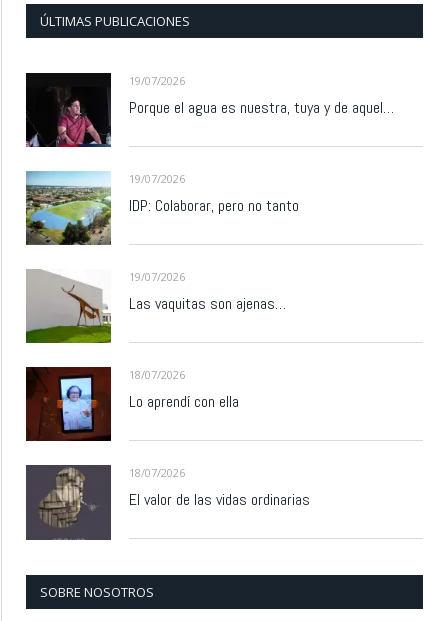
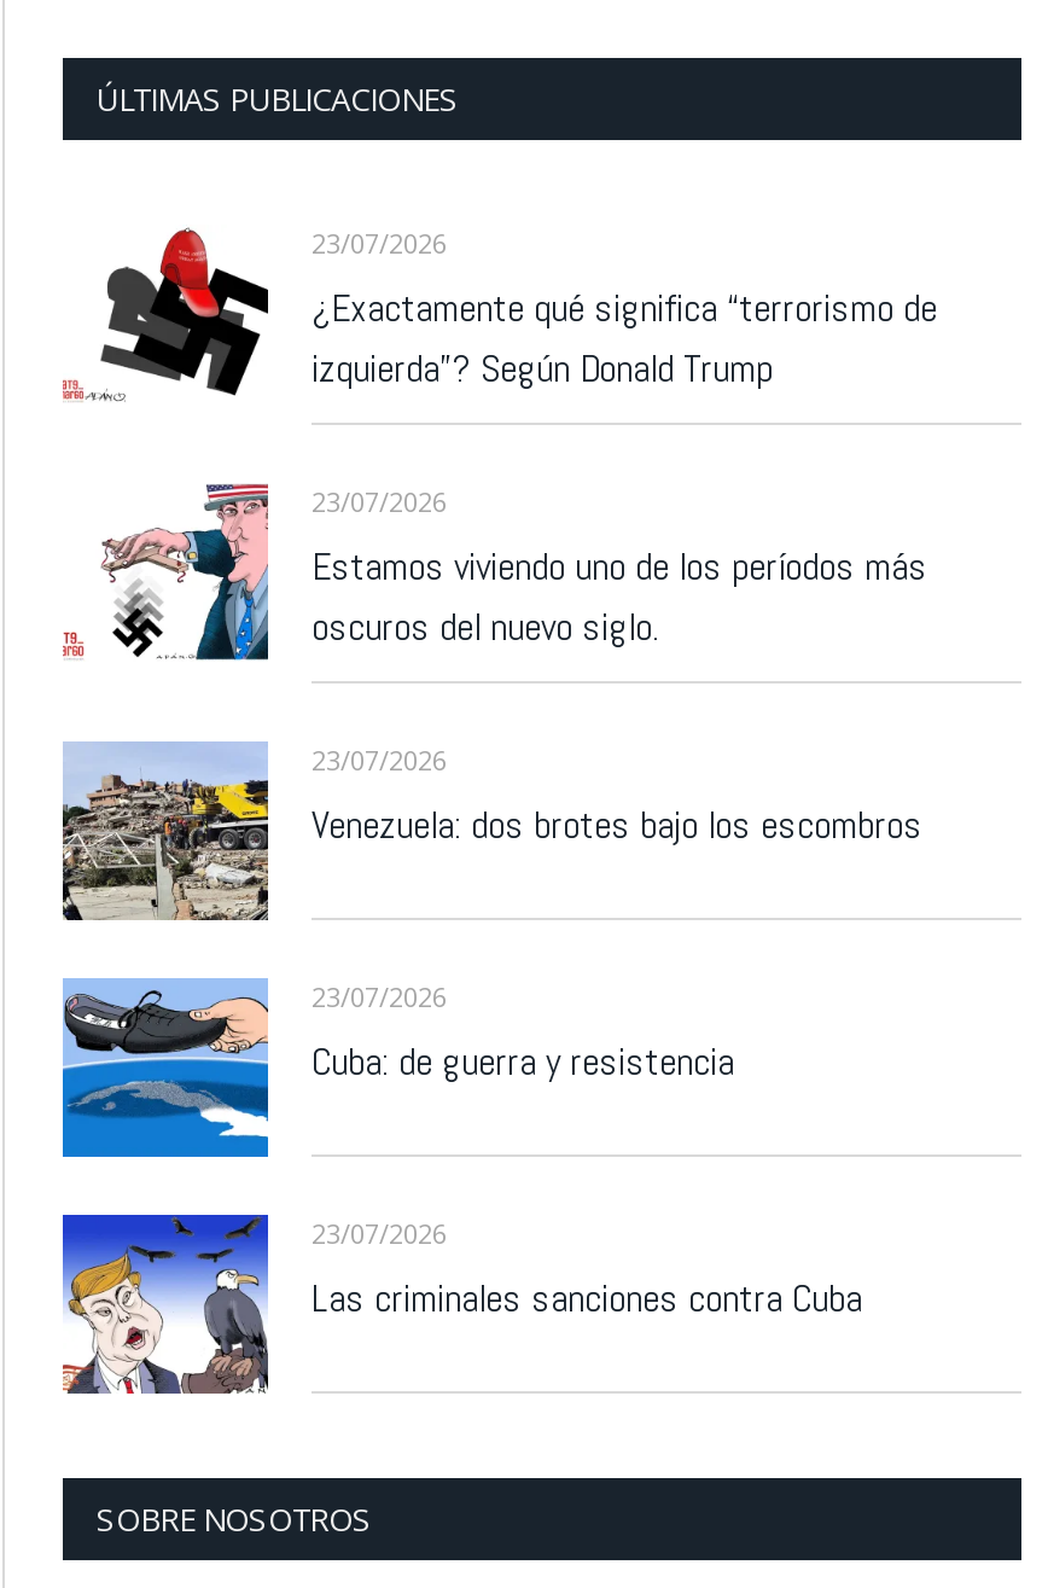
- [image]
- 19/07/2026
- Porque el agua es nuestra, tuya y de aquel…
+ [image]
+ 23/07/2026
+ ¿Exactamente qué significa “terrorismo de
+ izquierda”? Según Donald Trump

- [image]
- 19/07/2026
- IDP: Colaborar, pero no tanto
+ [image]
+ 23/07/2026
+ Estamos viviendo uno de los períodos más
+ oscuros del nuevo siglo.

- [image]
- 19/07/2026
- Las vaquitas son ajenas…
+ [image]
+ 23/07/2026
+ Venezuela: dos brotes bajo los escombros

- [image]
- 18/07/2026
- Lo aprendí con ella
+ [image]
+ 23/07/2026
+ Cuba: de guerra y resistencia

- [image]
- 18/07/2026
- El valor de las vidas ordinarias
+ [image]
+ 23/07/2026
+ Las criminales sanciones contra Cuba
